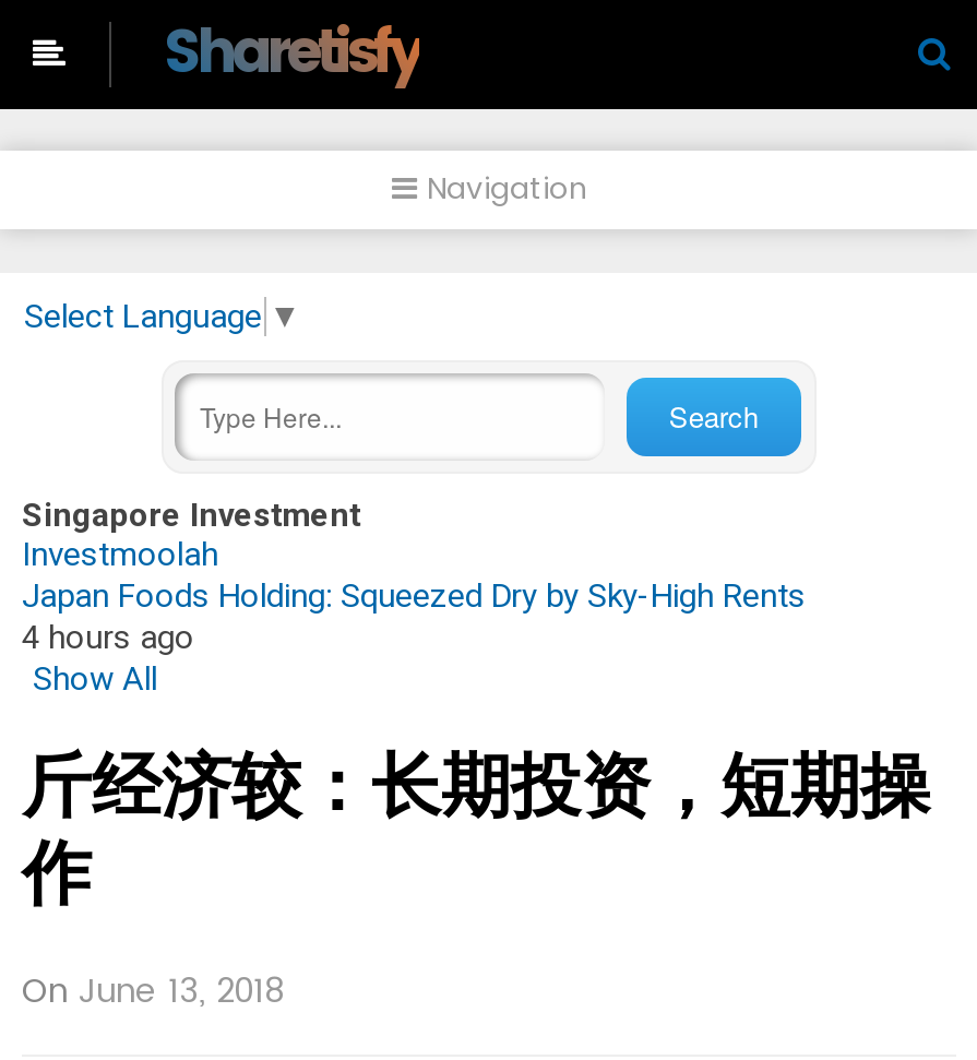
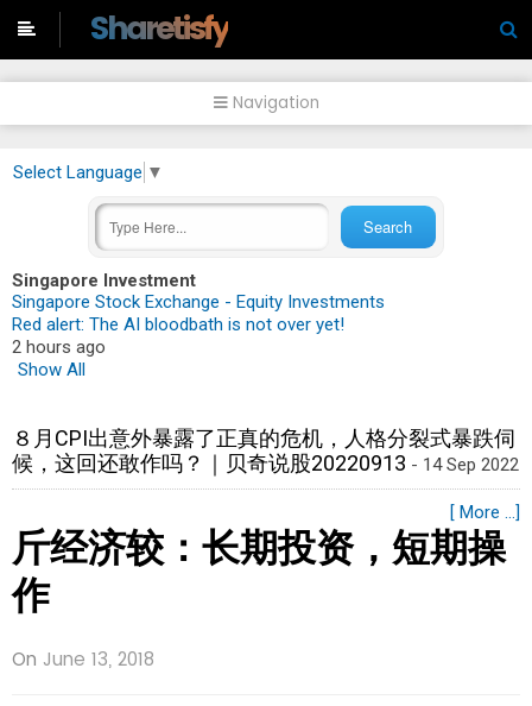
- Investmoolah
- Japan Foods Holding: Squeezed Dry by Sky-High Rents
- 4 hours ago
+ Singapore Stock Exchange - Equity Investments
+ Red alert: The AI bloodbath is not over yet!
+ 2 hours ago

+ ８月CPI出意外暴露了正真的危机，人格分裂式暴跌伺
+ 候，这回还敢作吗？｜贝奇说股20220913 - 14 Sep 2022
+ [ More ...]
